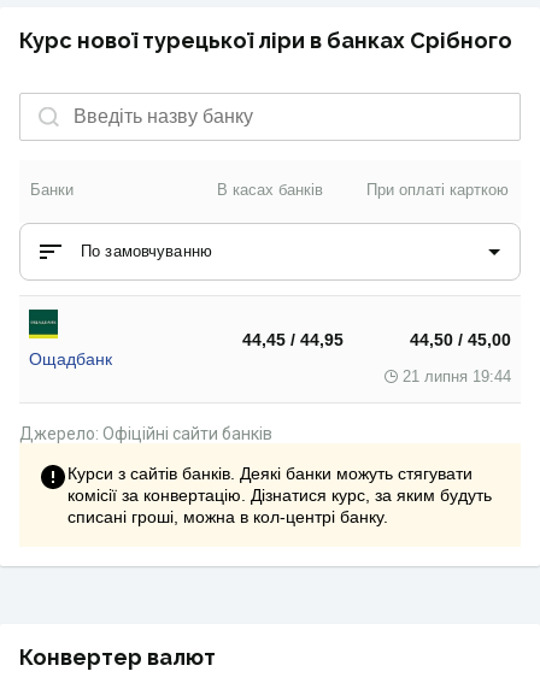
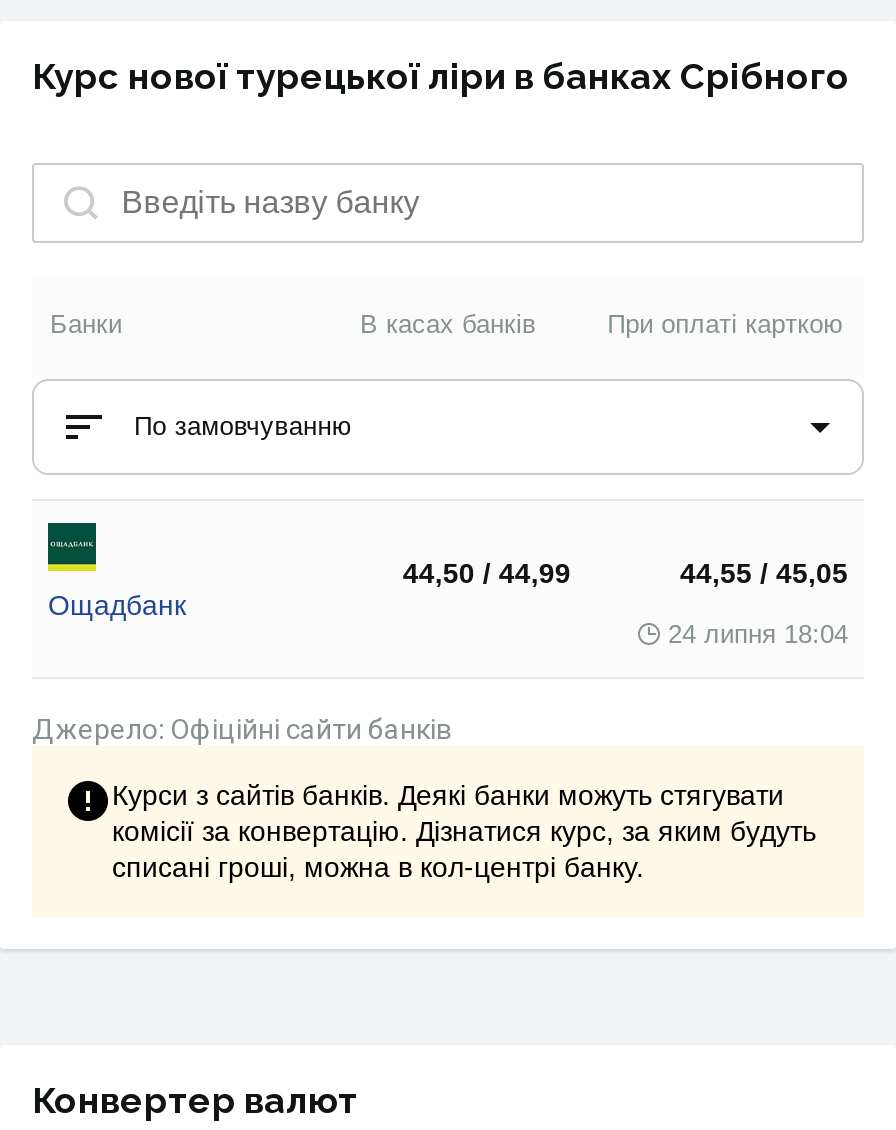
- 44,45 / 44,95
+ 44,50 / 44,99

- 44,50 / 45,00
+ 44,55 / 45,05

- 21 липня 19:44
+ 24 липня 18:04
